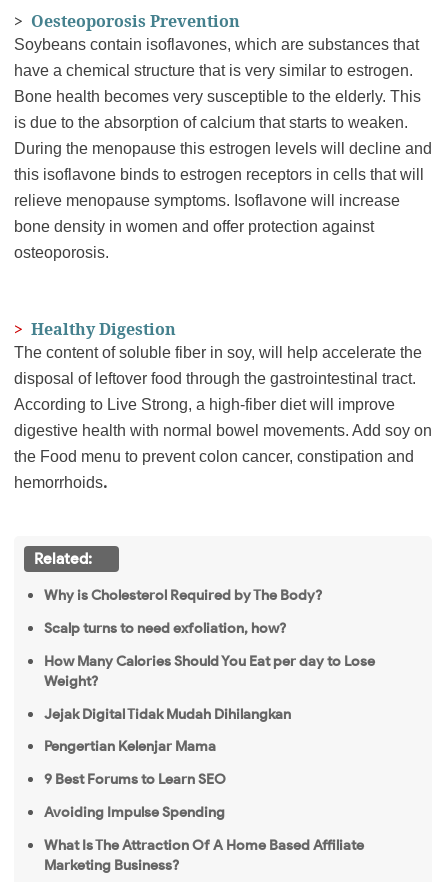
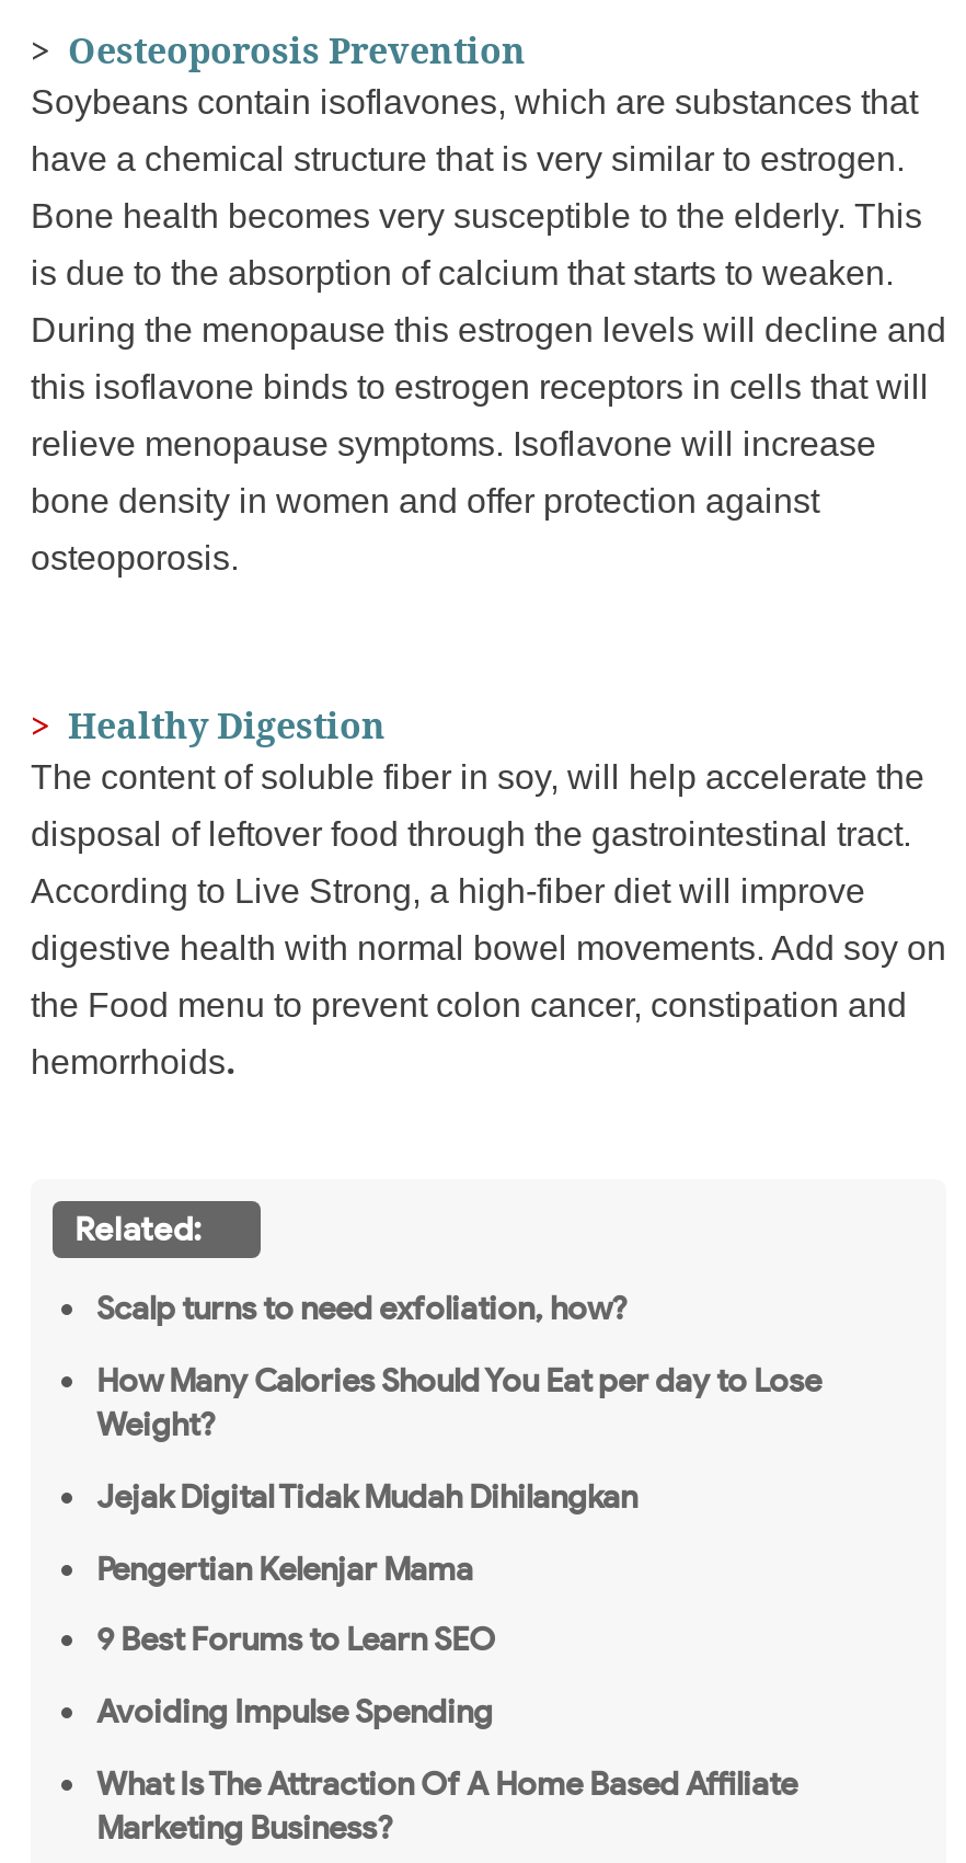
- Why is Cholesterol Required by The Body?
